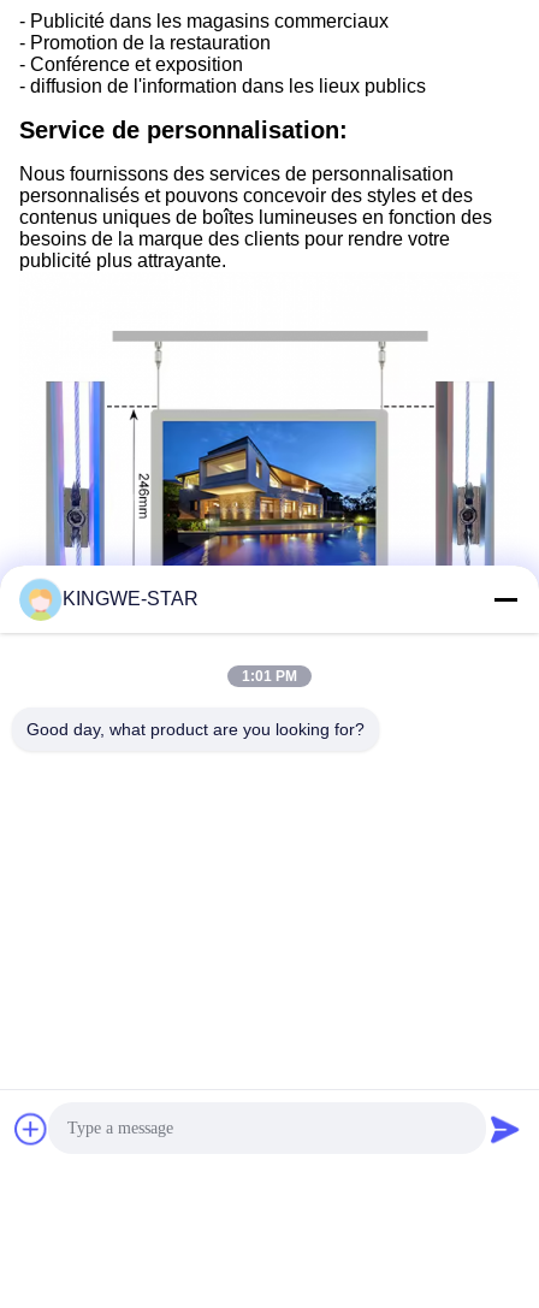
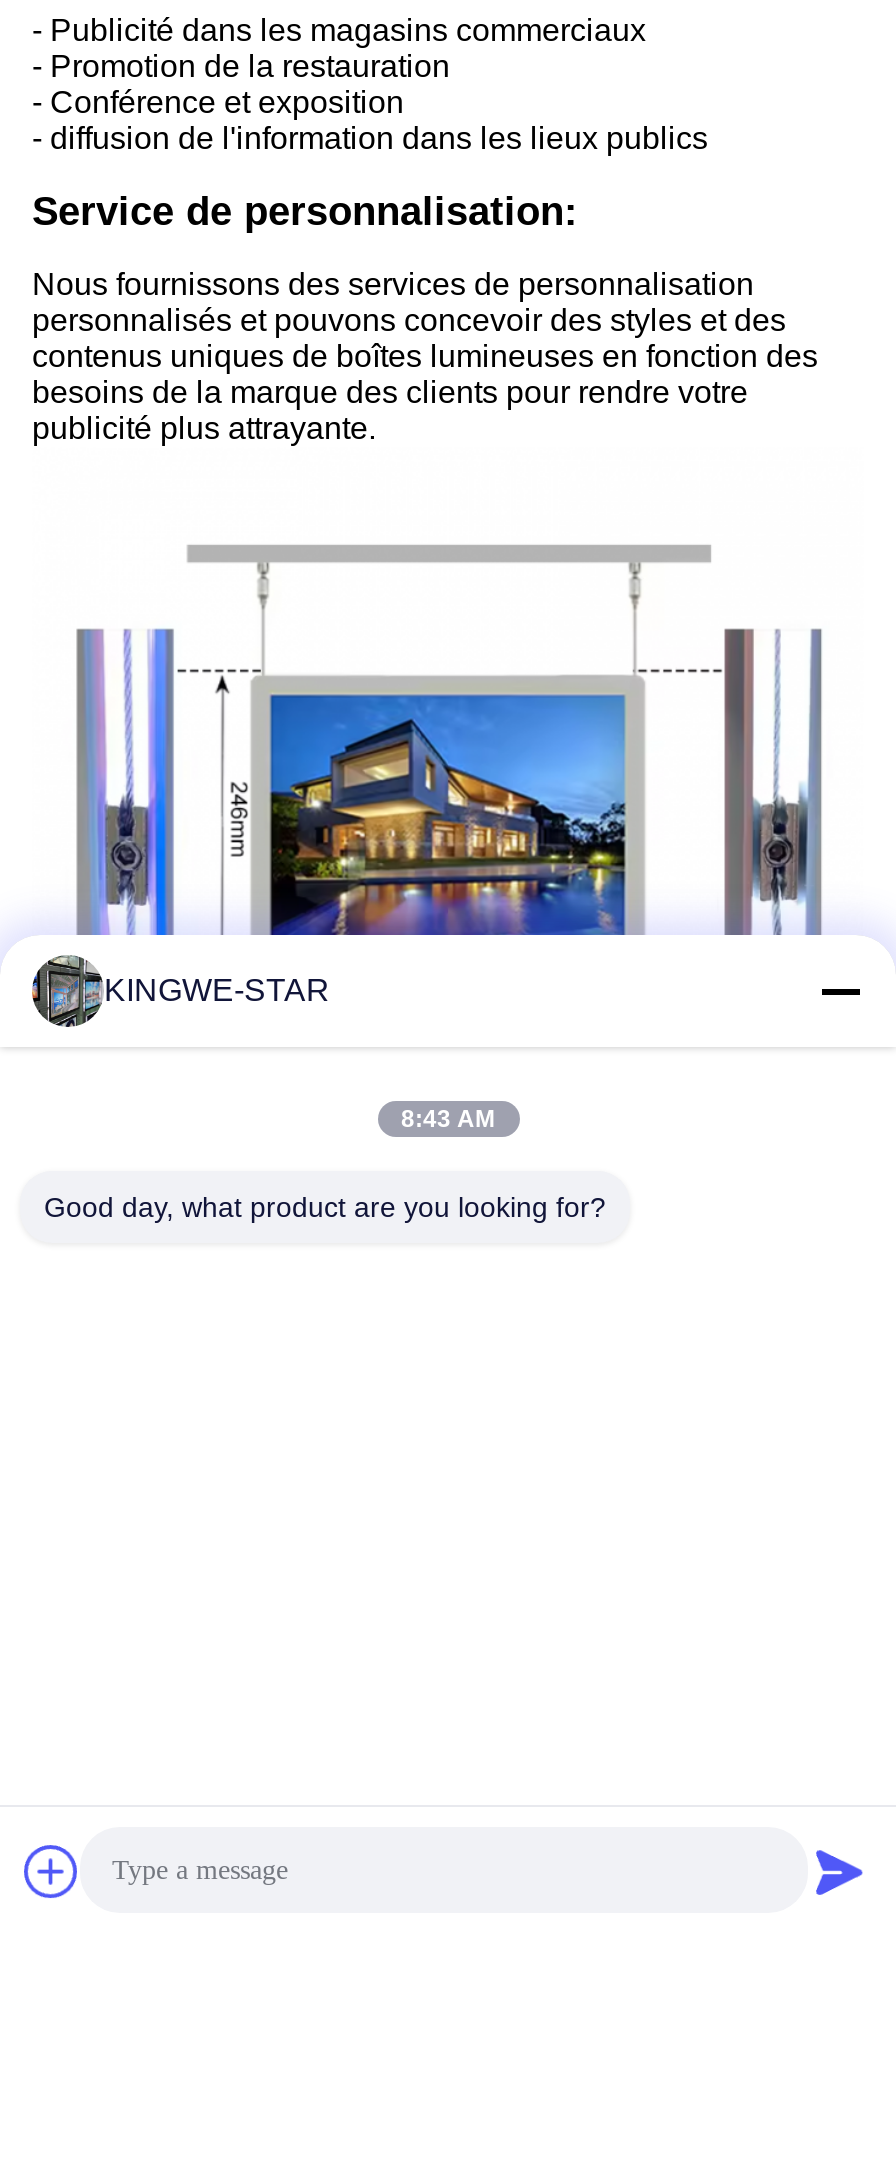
- [image]
+ [image]

- 1:01 PM
+ 8:43 AM
